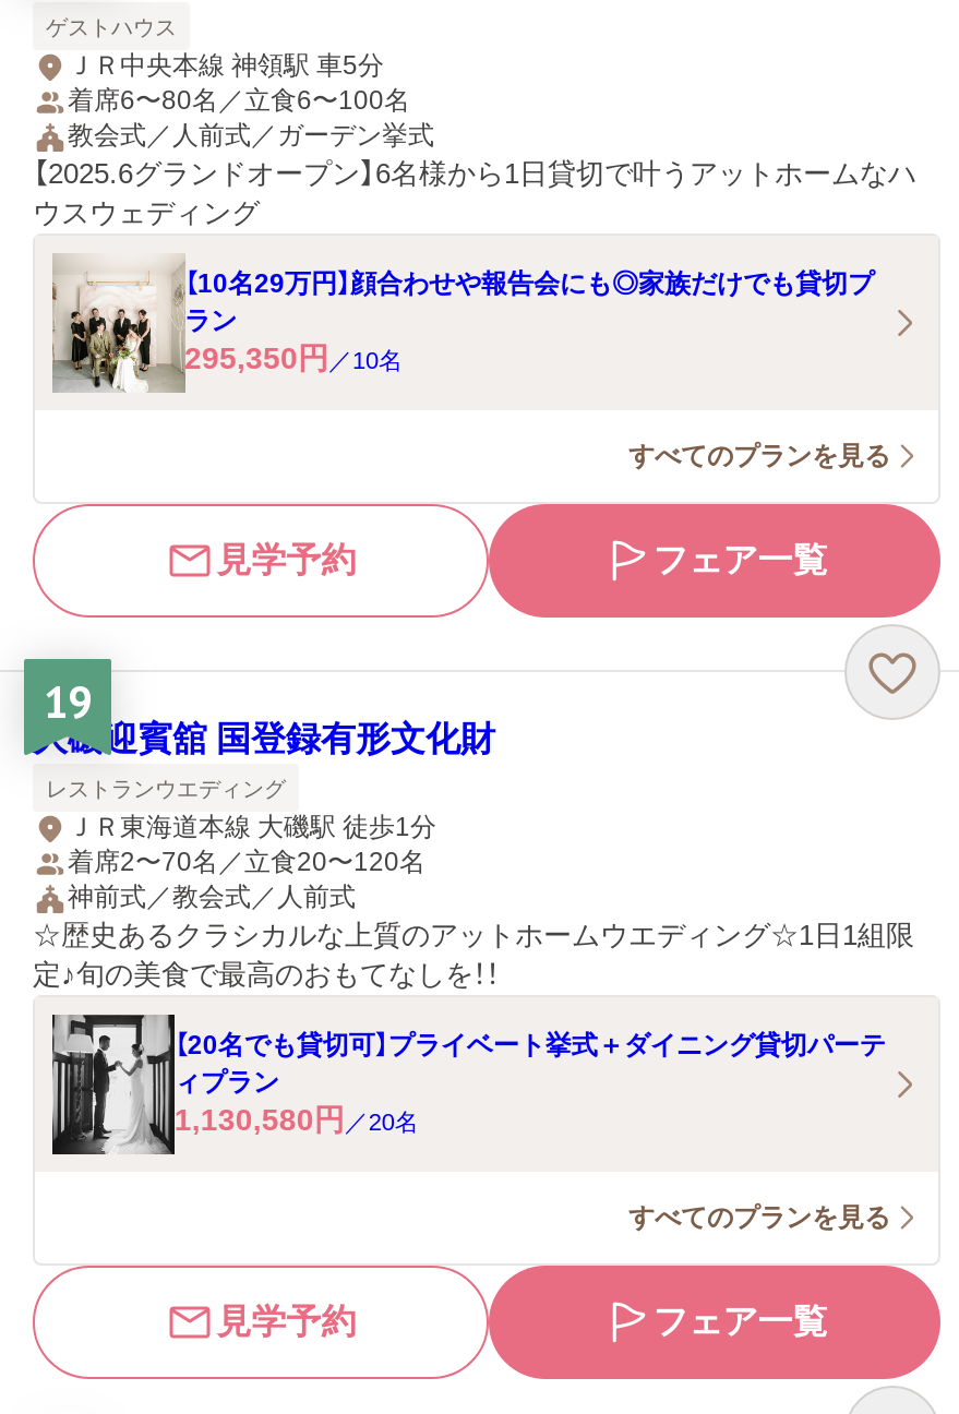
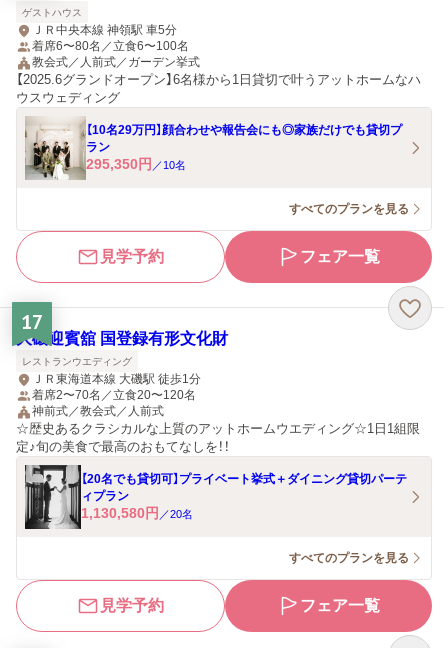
- 19
+ 17
